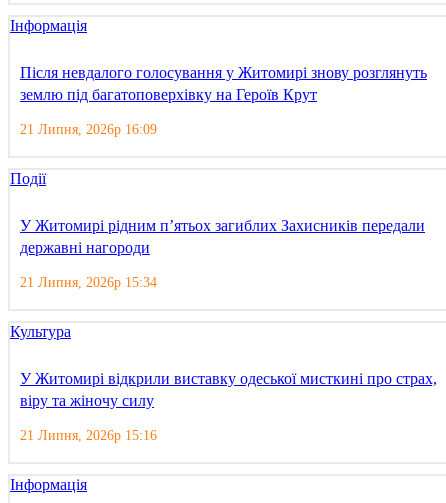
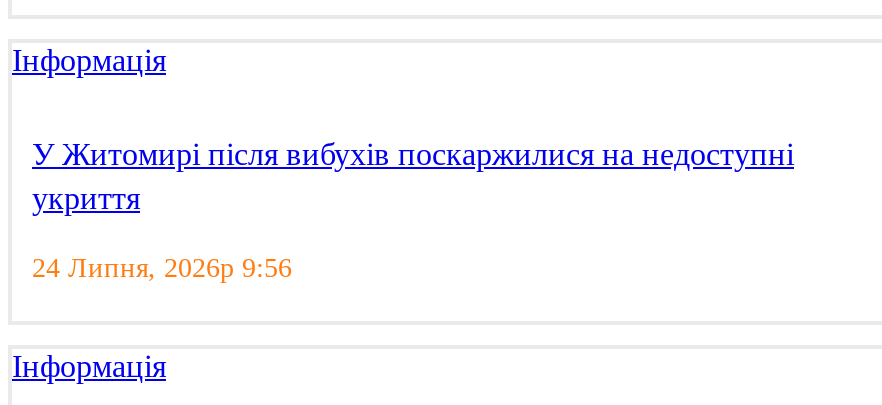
- Після невдалого голосування у Житомирі знову розглянуть
- землю під багатоповерхівку на Героїв Крут
- 21 Липня, 2026р 16:09
- Події
- У Житомирі рідним п’ятьох загиблих Захисників передали
- державні нагороди
- 21 Липня, 2026р 15:34
- Культура
- У Житомирі відкрили виставку одеської мисткині про страх,
- віру та жіночу силу
- 21 Липня, 2026р 15:16
+ У Житомирі після вибухів поскаржилися на недоступні
+ укриття
+ 24 Липня, 2026р 9:56
